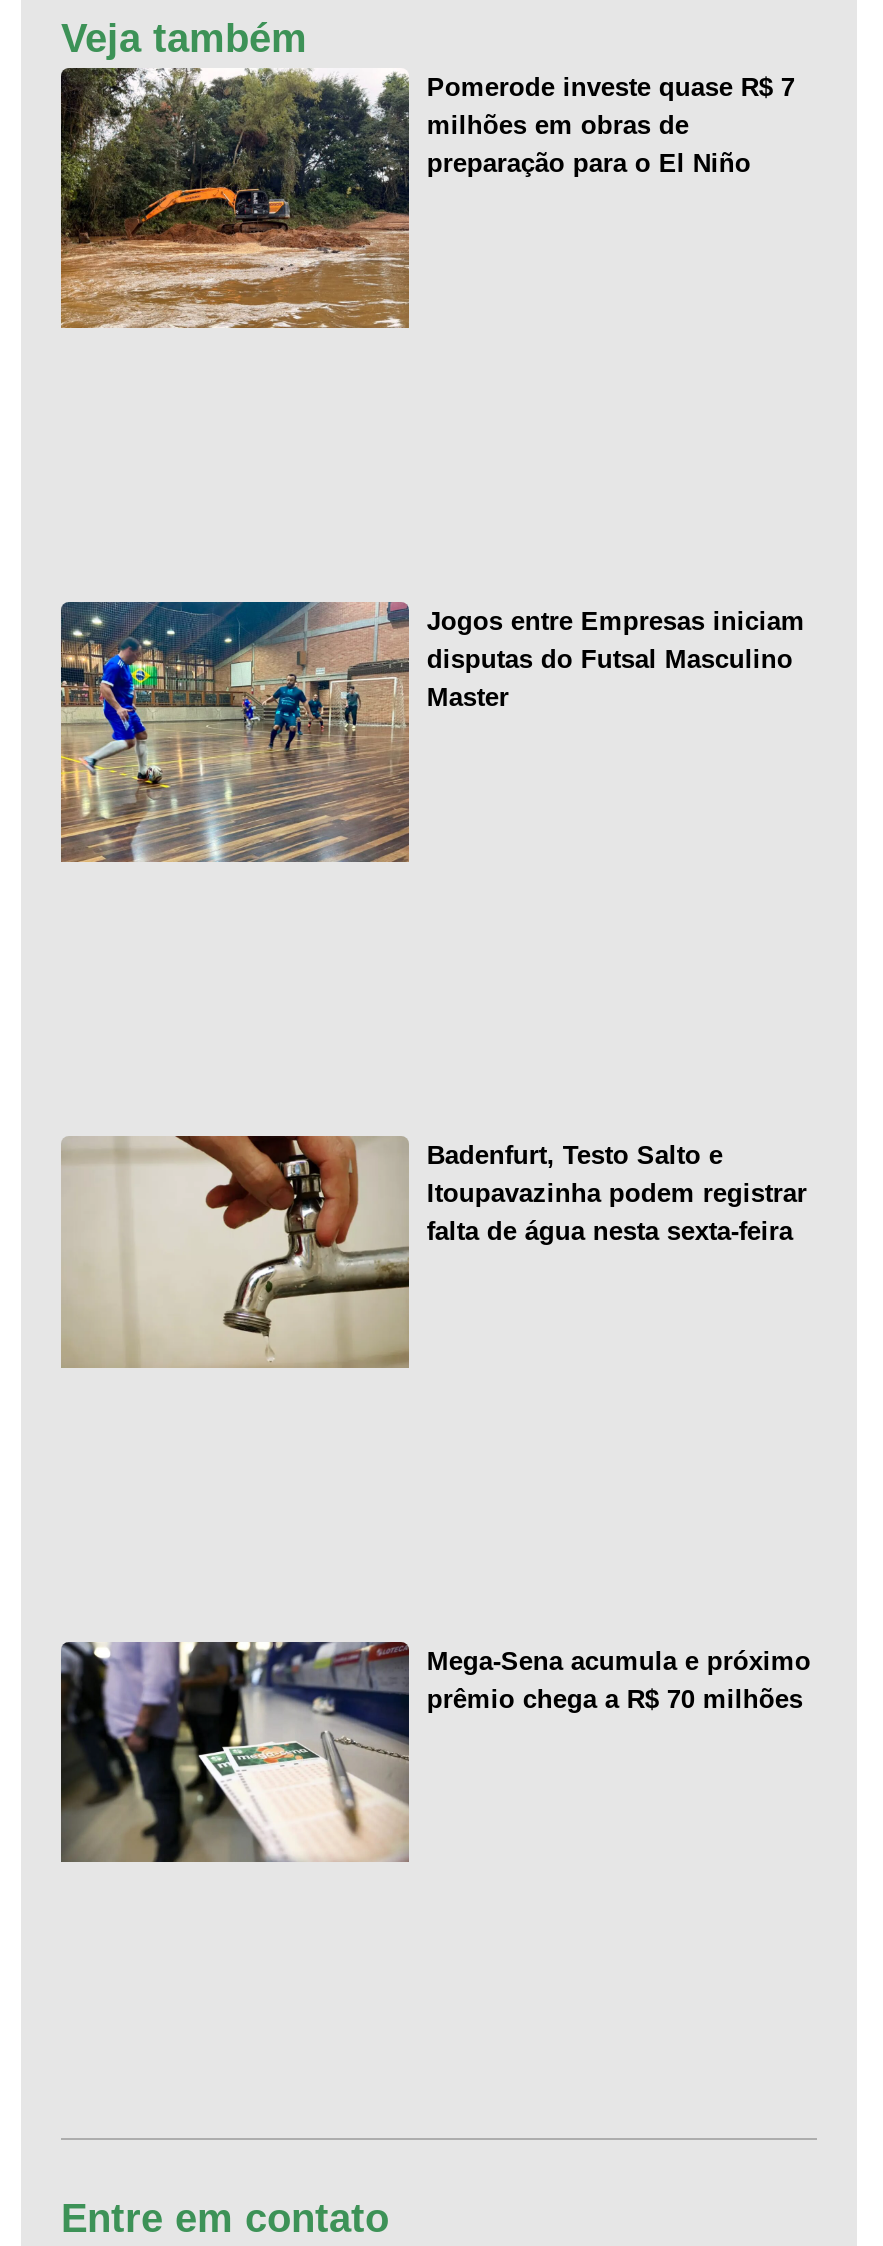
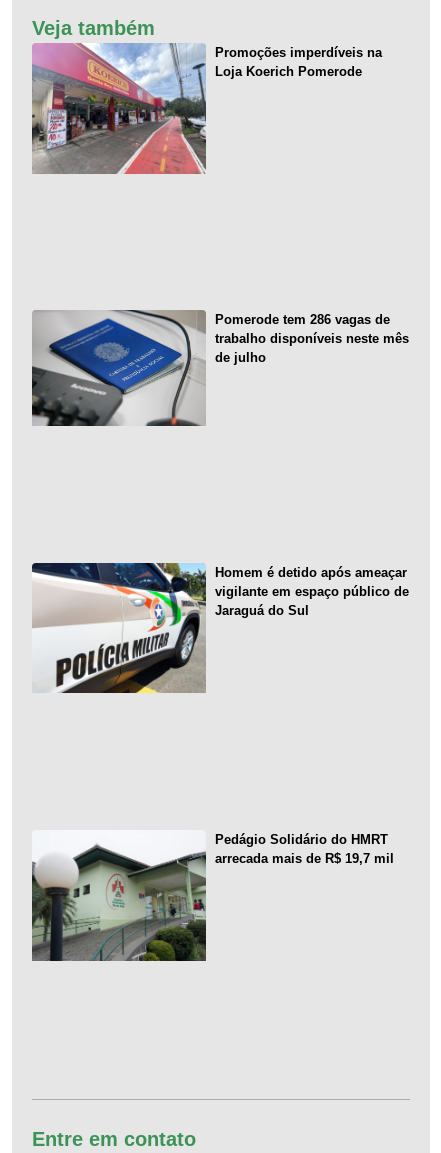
- [image]
- Pomerode investe quase R$ 7
- milhões em obras de
- preparação para o El Niño
+ [image]
+ Promoções imperdíveis na
+ Loja Koerich Pomerode

- [image]
- Jogos entre Empresas iniciam
- disputas do Futsal Masculino
- Master
+ [image]
+ Pomerode tem 286 vagas de
+ trabalho disponíveis neste mês
+ de julho

- [image]
- Badenfurt, Testo Salto e
- Itoupavazinha podem registrar
- falta de água nesta sexta-feira
+ [image]
+ Homem é detido após ameaçar
+ vigilante em espaço público de
+ Jaraguá do Sul

- [image]
- Mega-Sena acumula e próximo
- prêmio chega a R$ 70 milhões
+ [image]
+ Pedágio Solidário do HMRT
+ arrecada mais de R$ 19,7 mil
